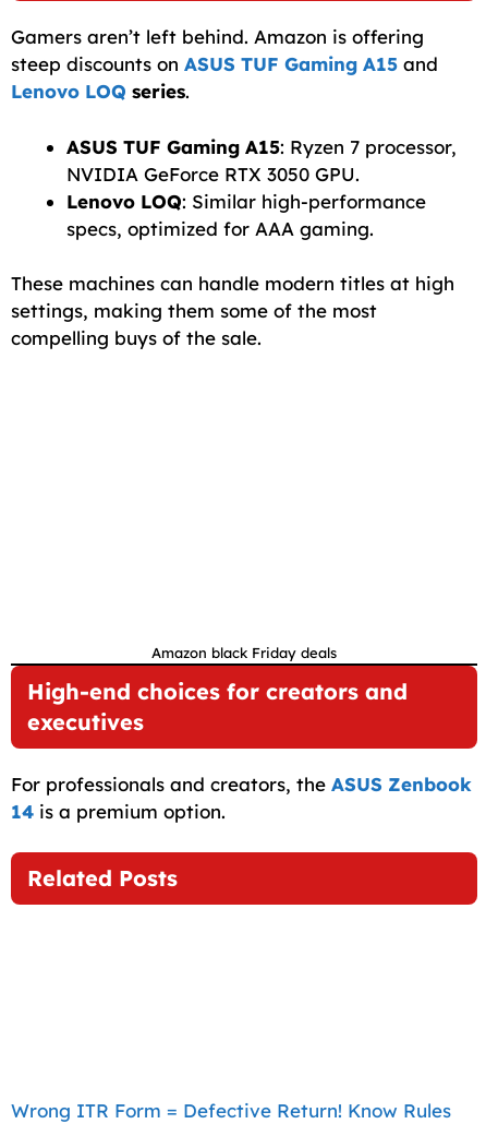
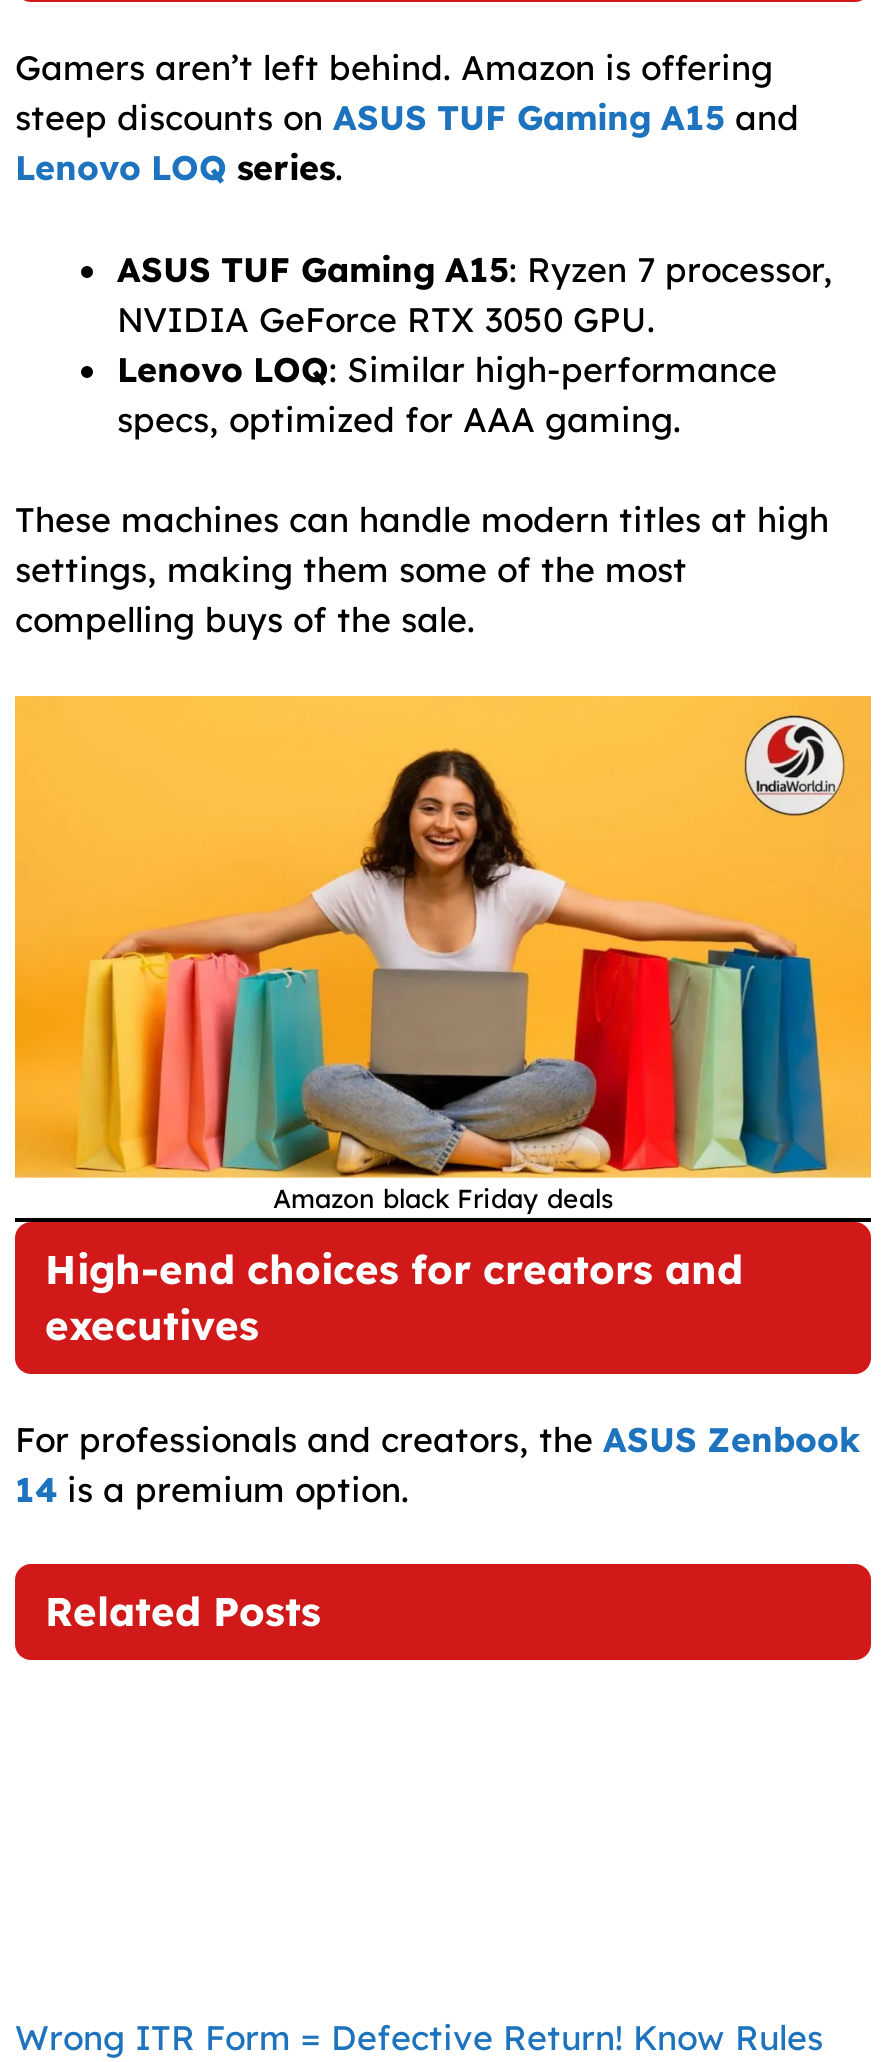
+ [image]
